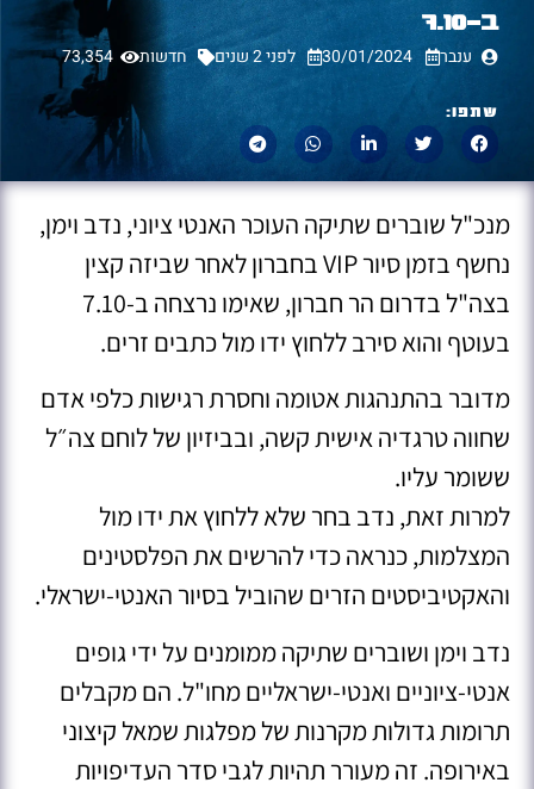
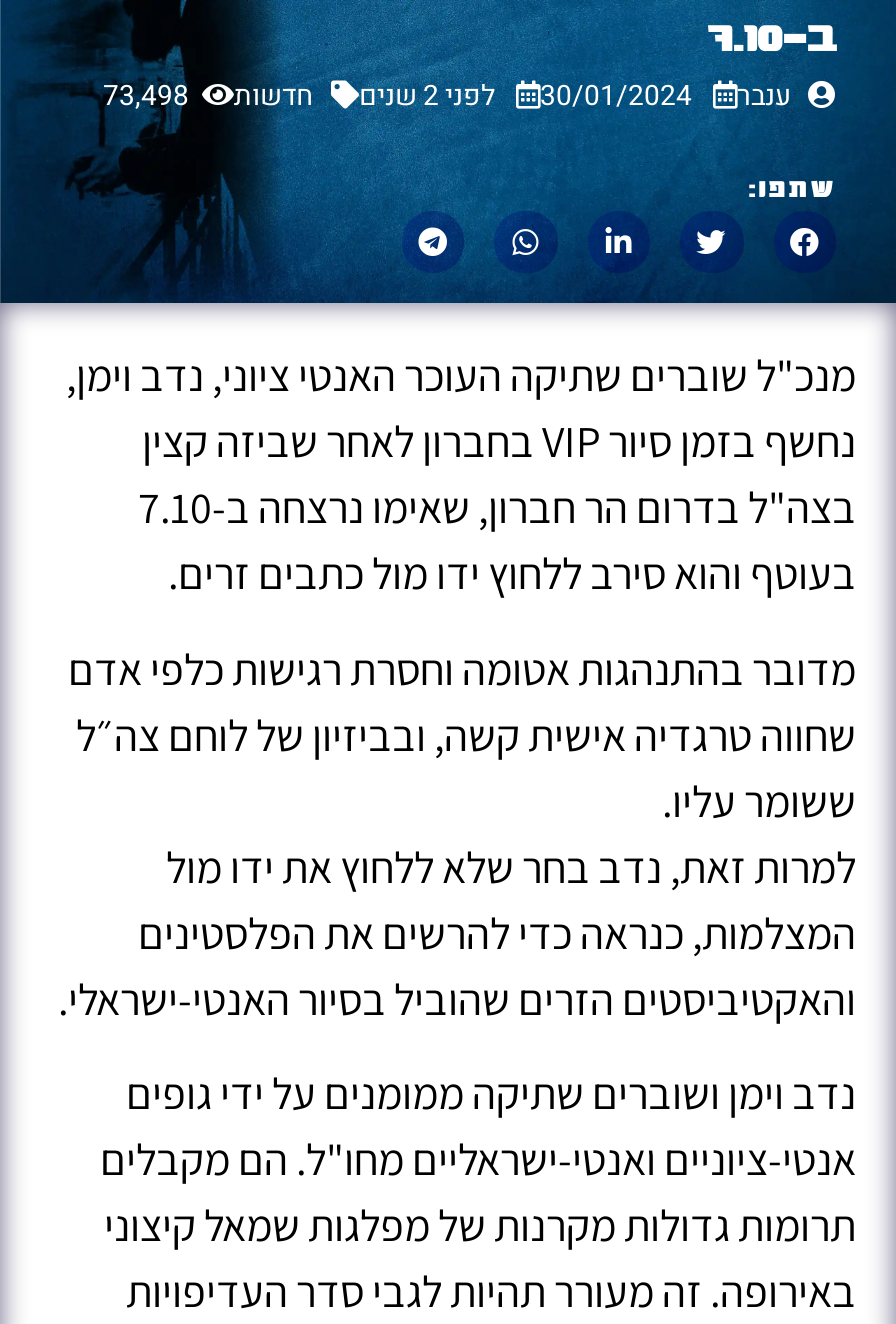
- חדשות 73,354
+ חדשות 73,498
